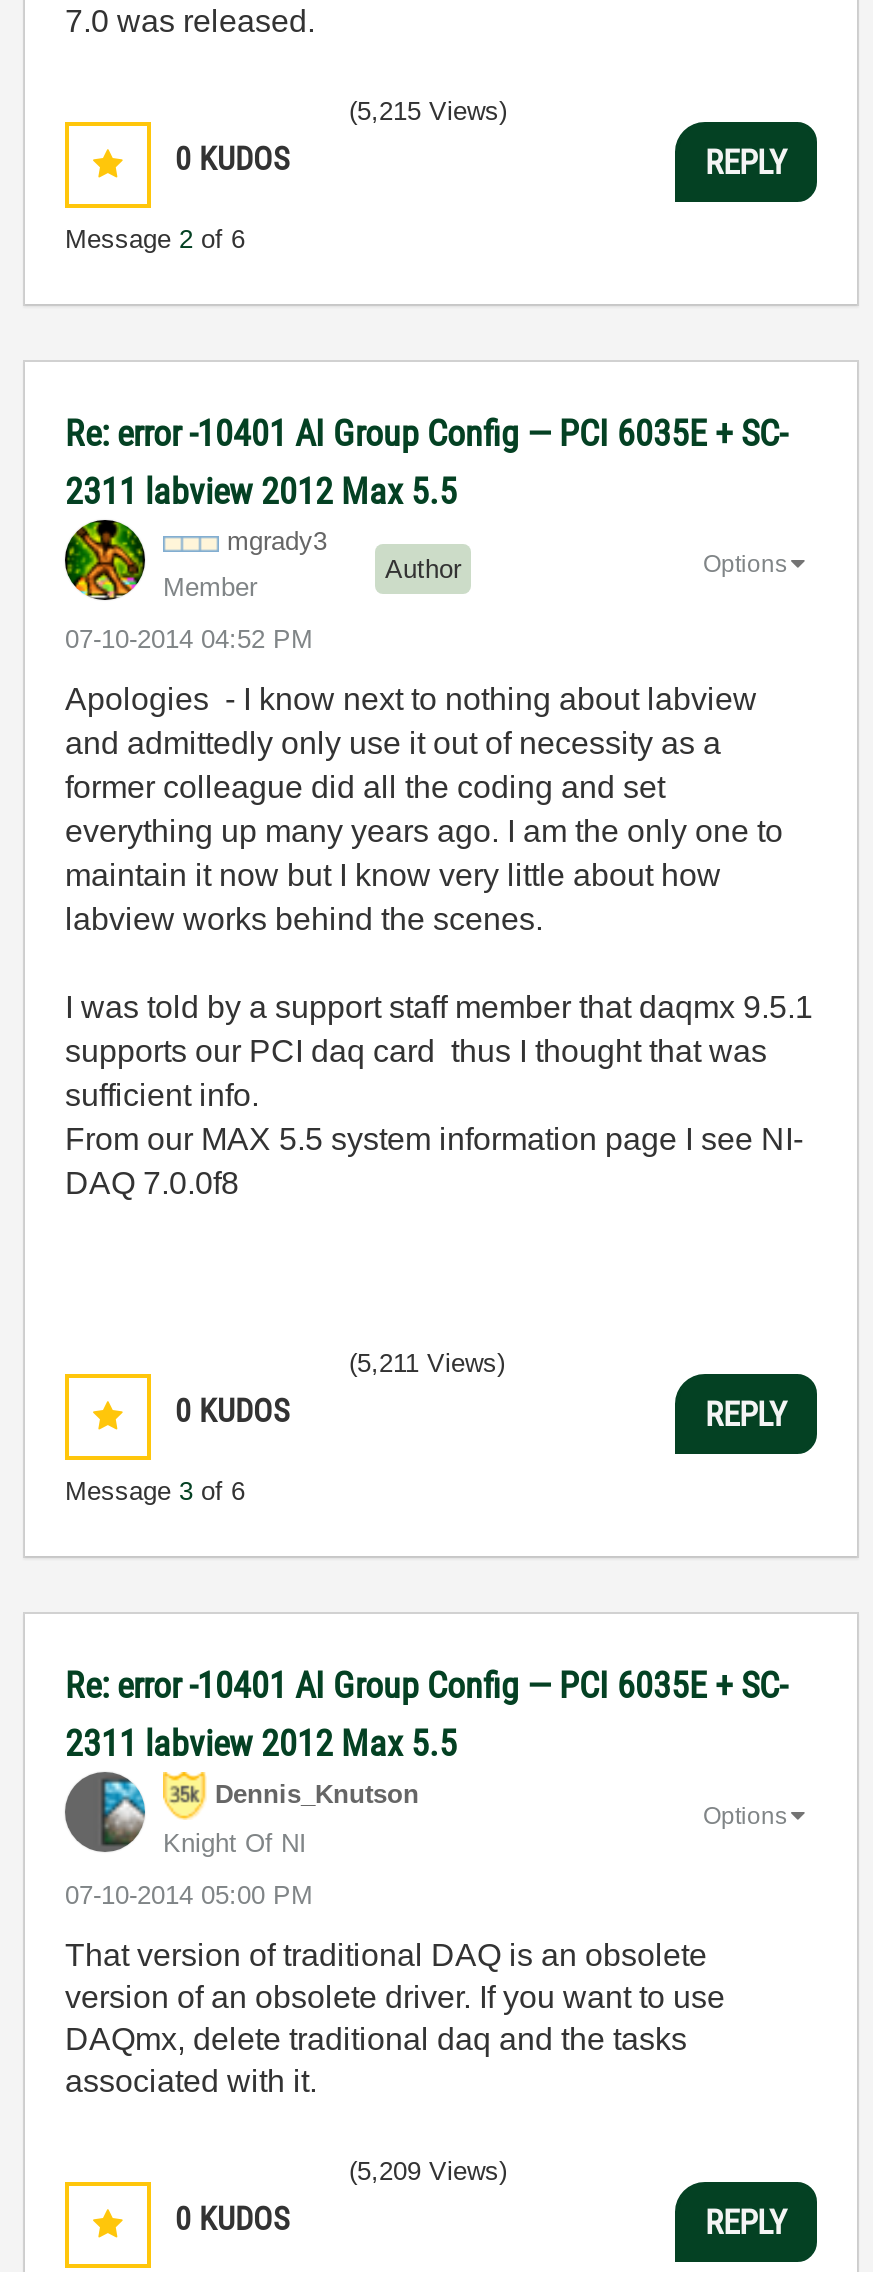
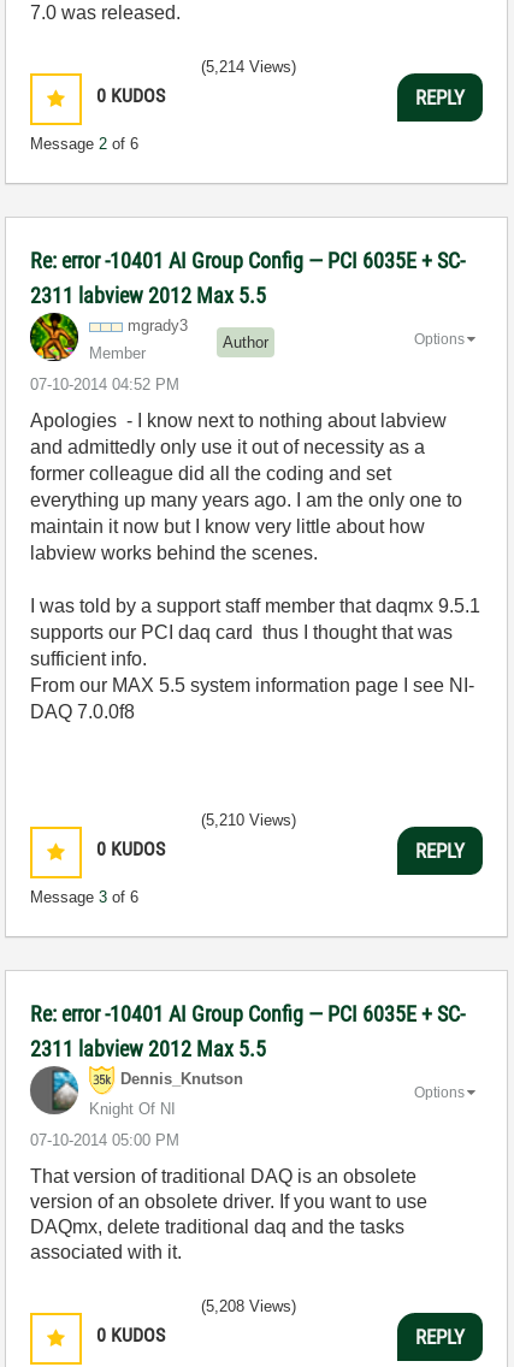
- (5,215 Views)
+ (5,214 Views)

- (5,211 Views)
+ (5,210 Views)

- (5,209 Views)
+ (5,208 Views)
